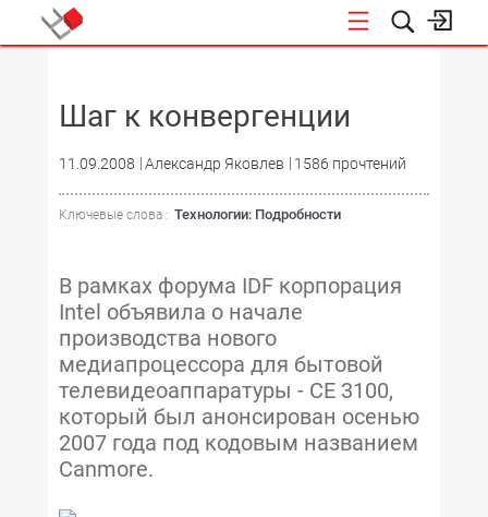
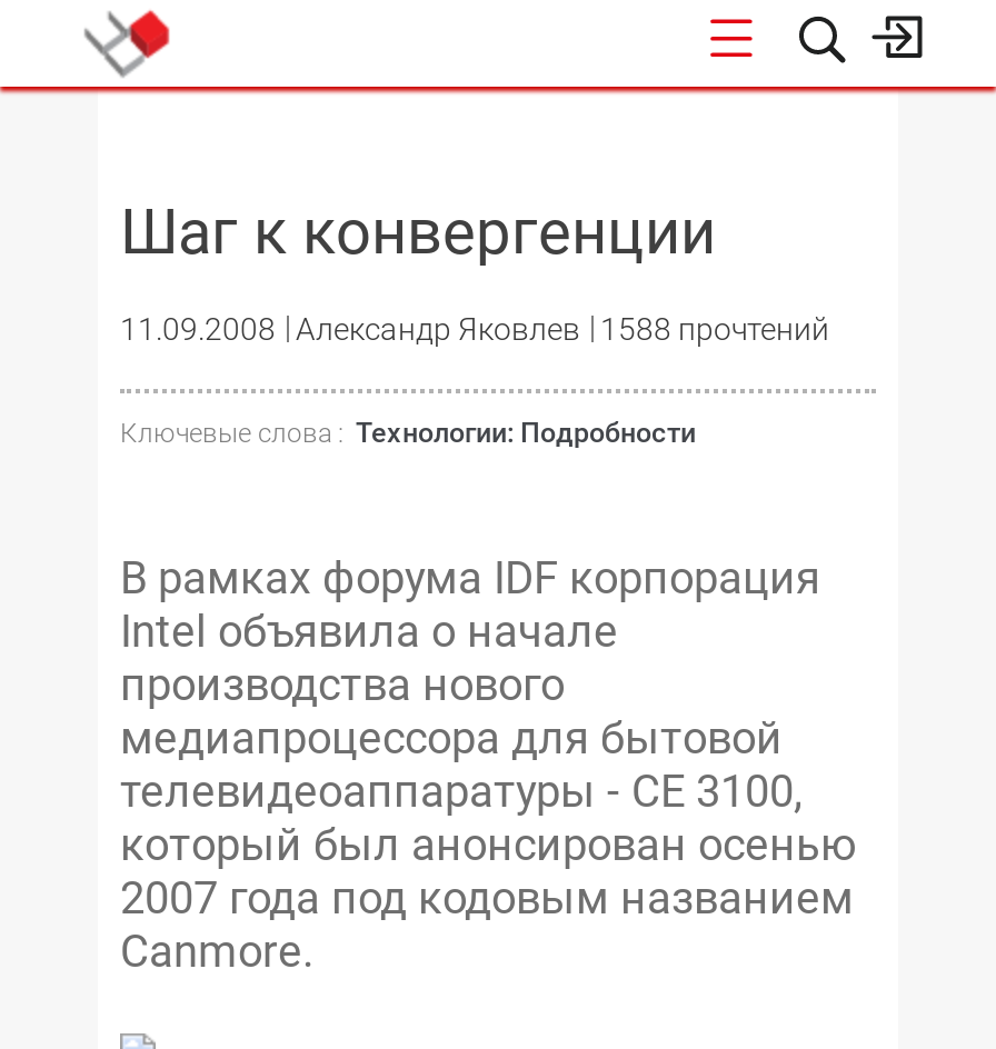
- 11.09.2008 Александр Яковлев 1586 прочтений
+ 11.09.2008 Александр Яковлев 1588 прочтений
